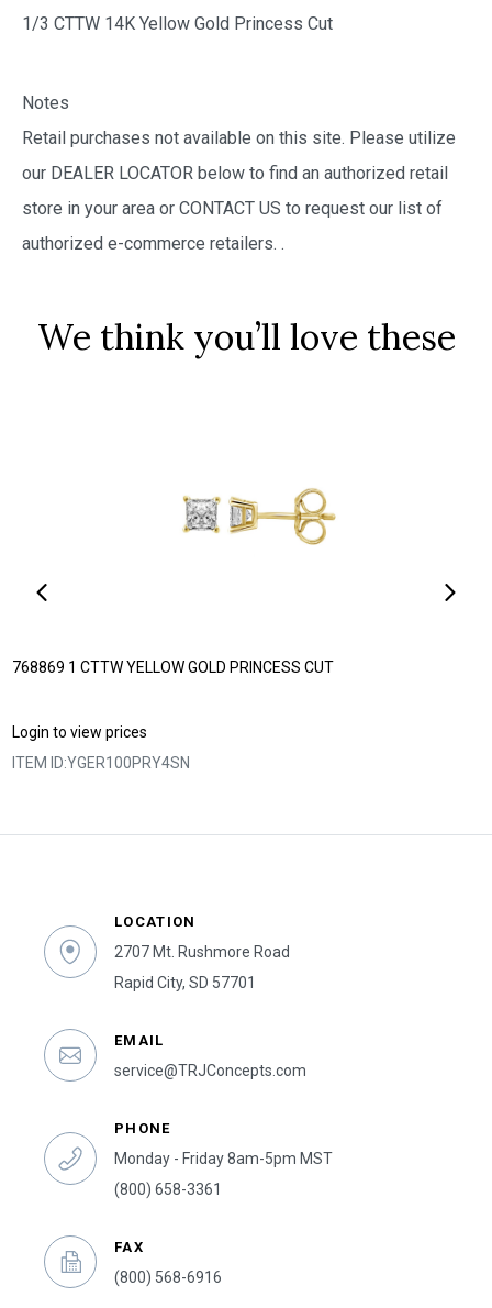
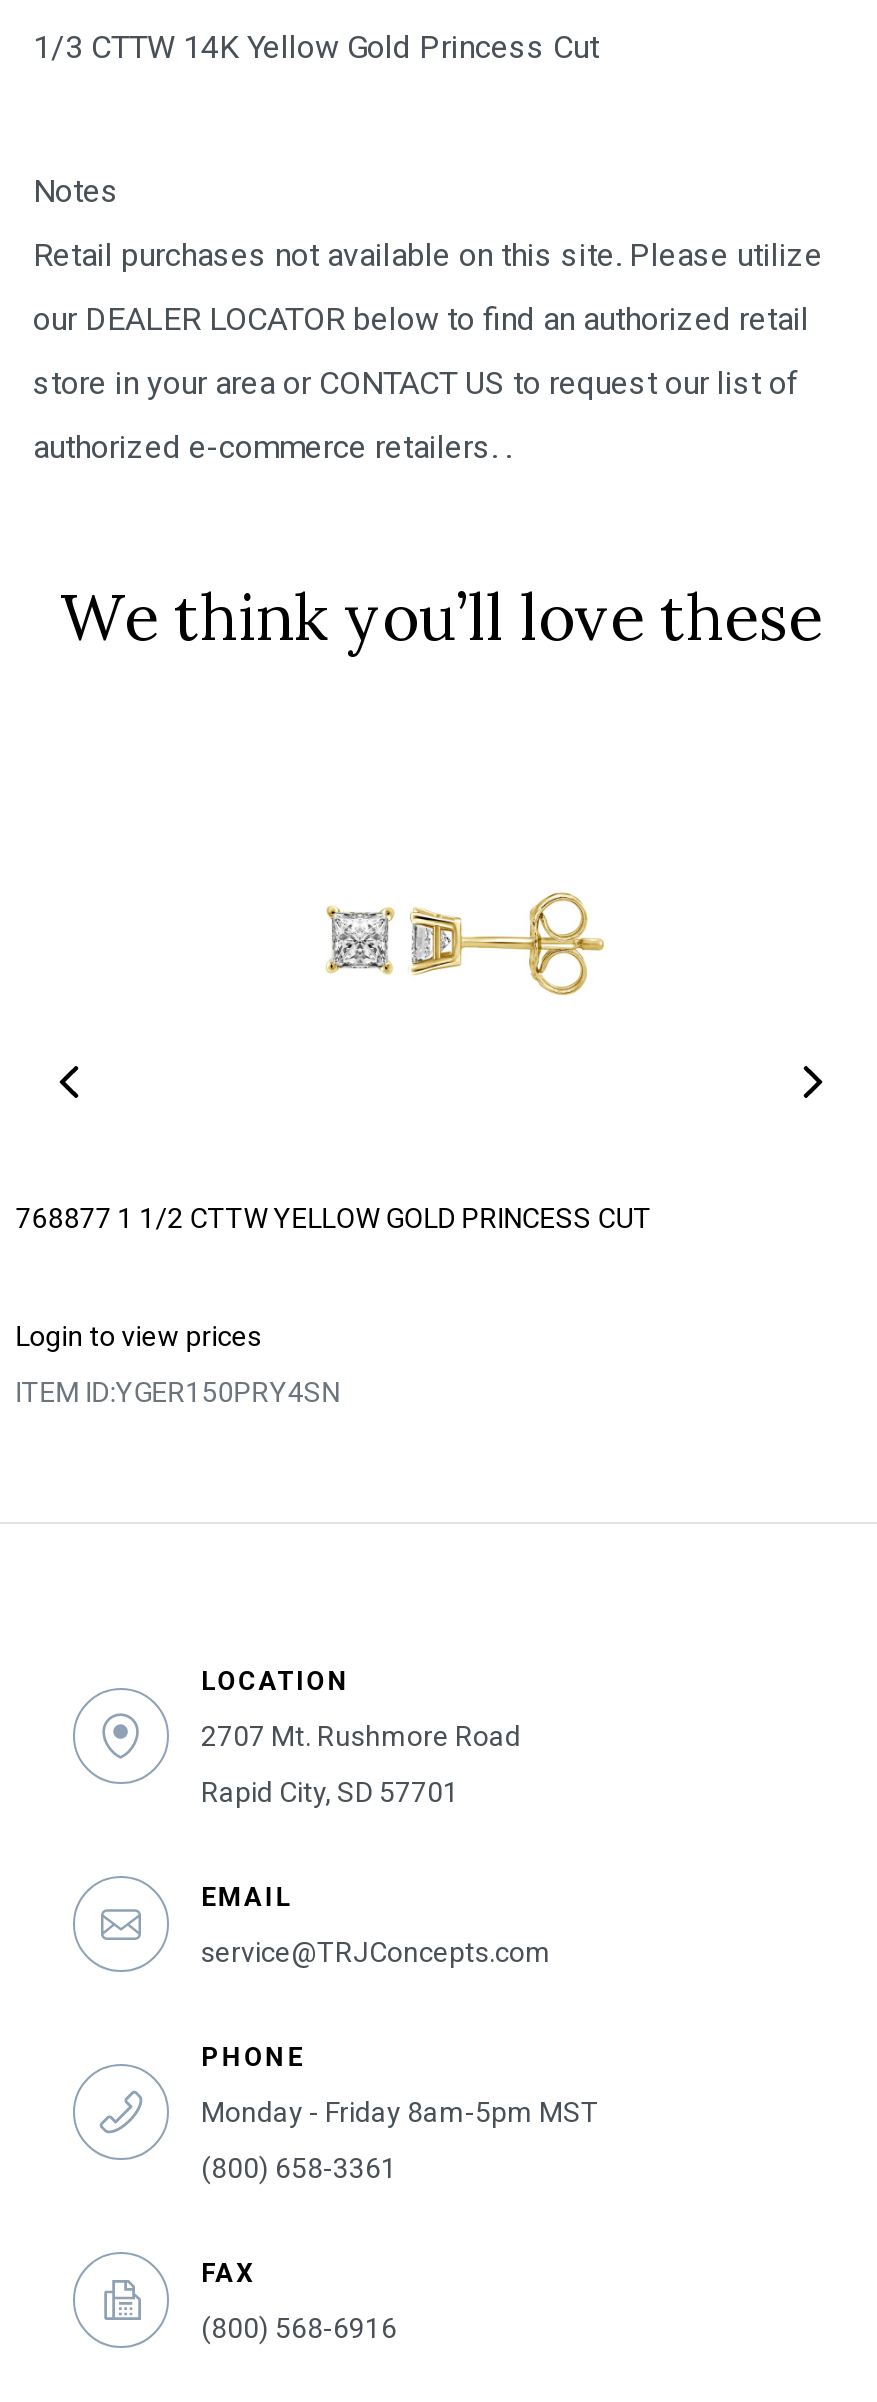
- 768869 1 CTTW YELLOW GOLD PRINCESS CUT
+ 768877 1 1/2 CTTW YELLOW GOLD PRINCESS CUT

- ITEM ID:YGER100PRY4SN
+ ITEM ID:YGER150PRY4SN
